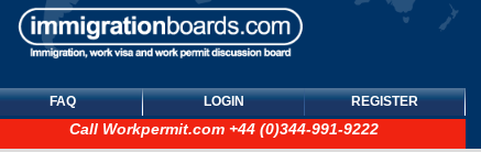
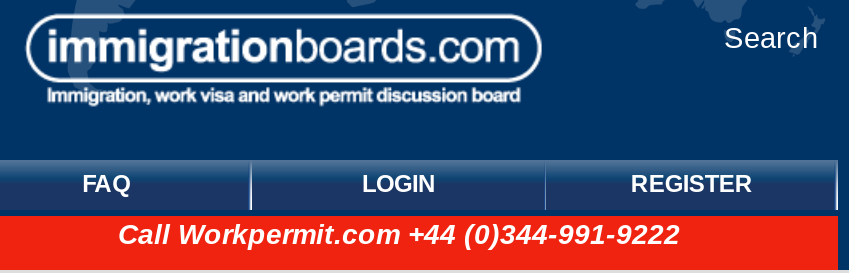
+ Search
